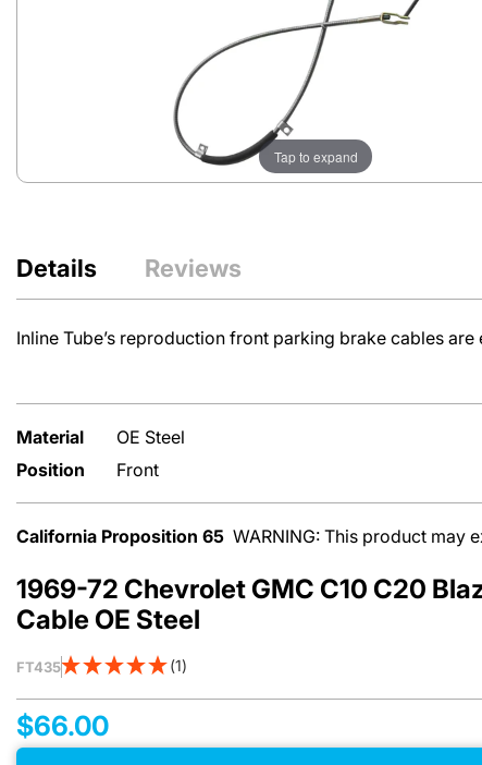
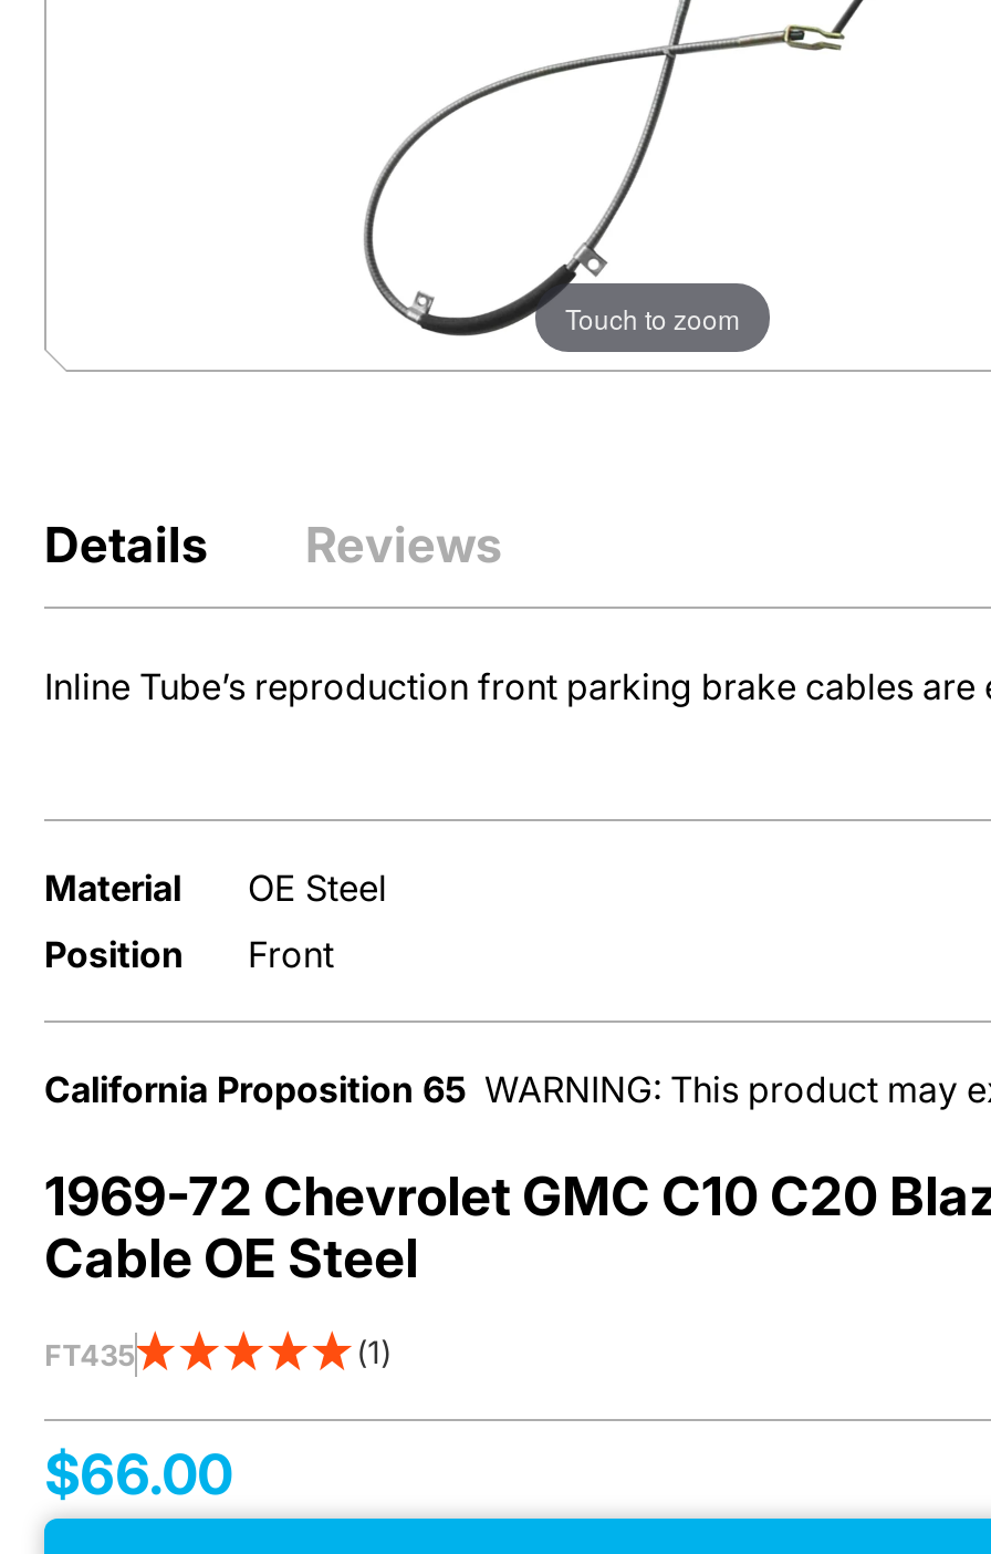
- Tap to expand
+ Touch to zoom
